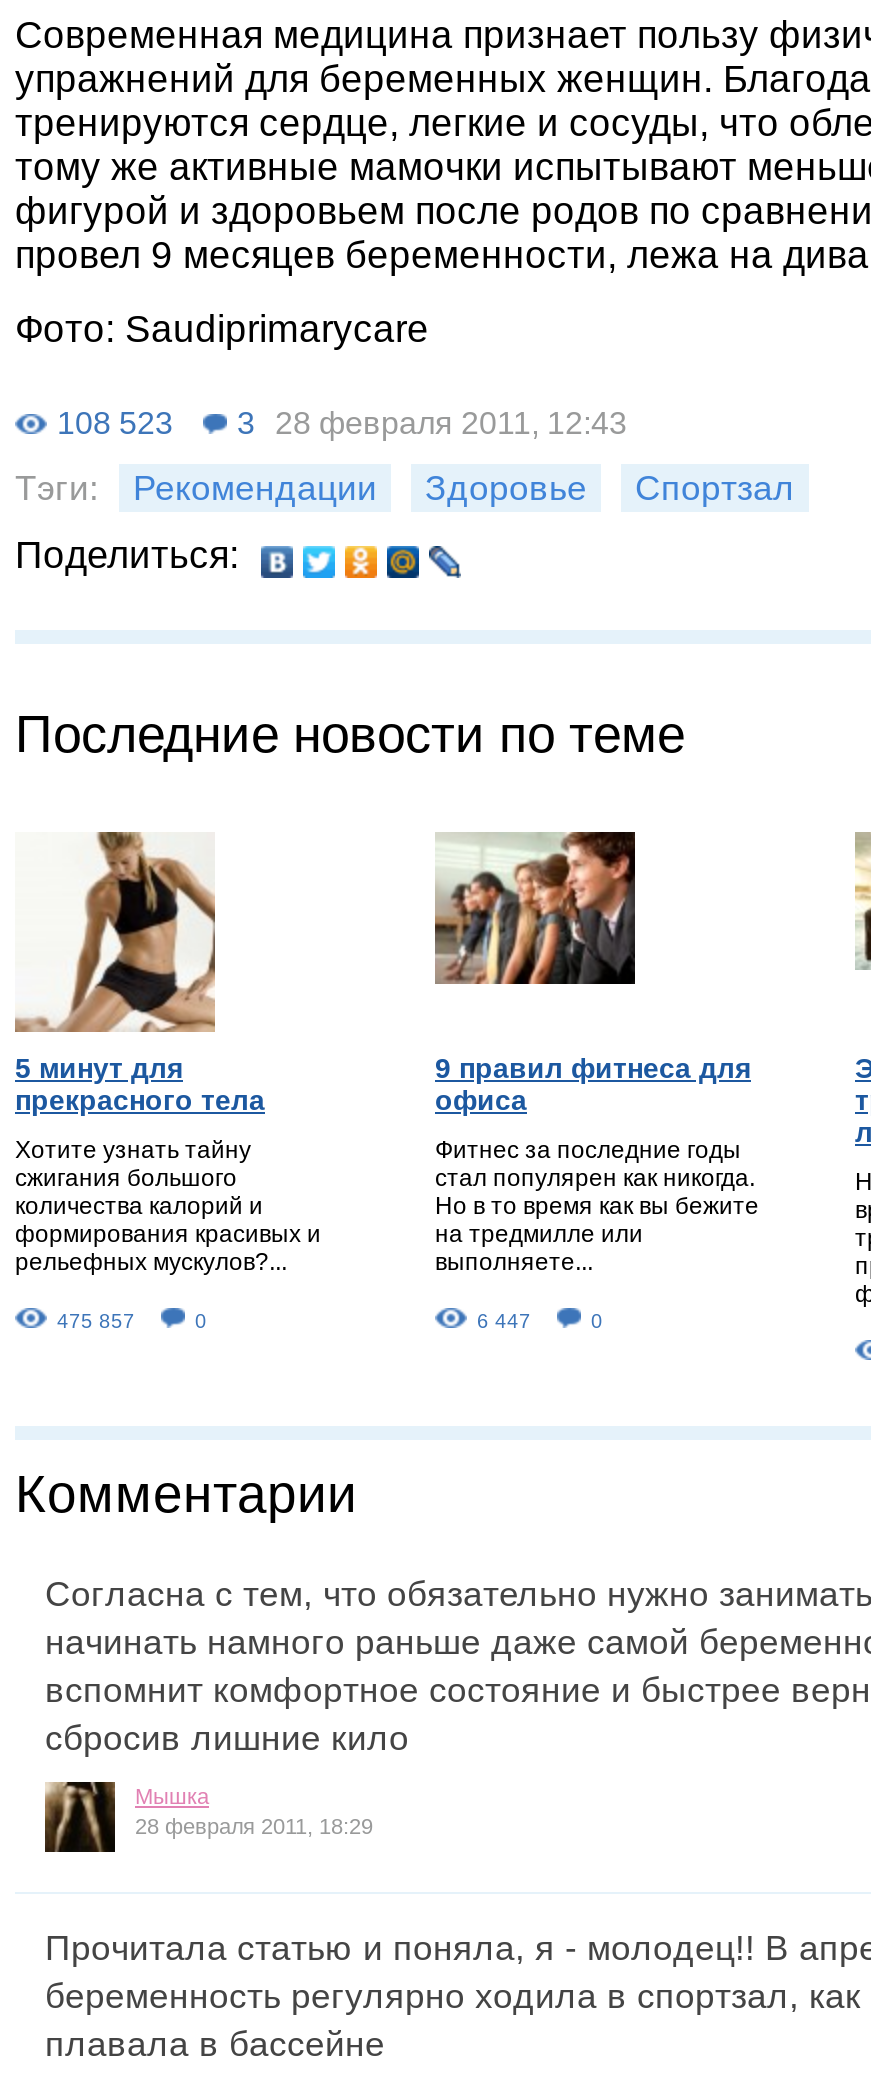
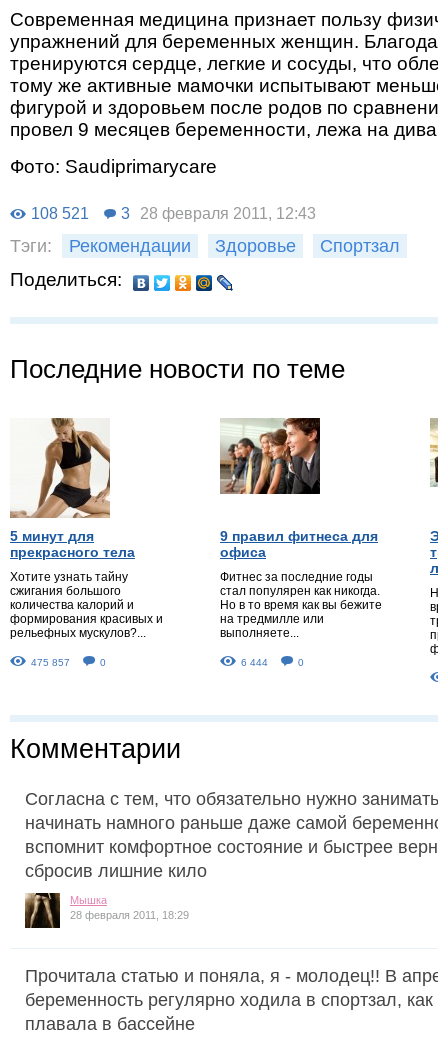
- 108 523 3 28 февраля 2011, 12:43
+ 108 521 3 28 февраля 2011, 12:43

- 6 447
+ 6 444
